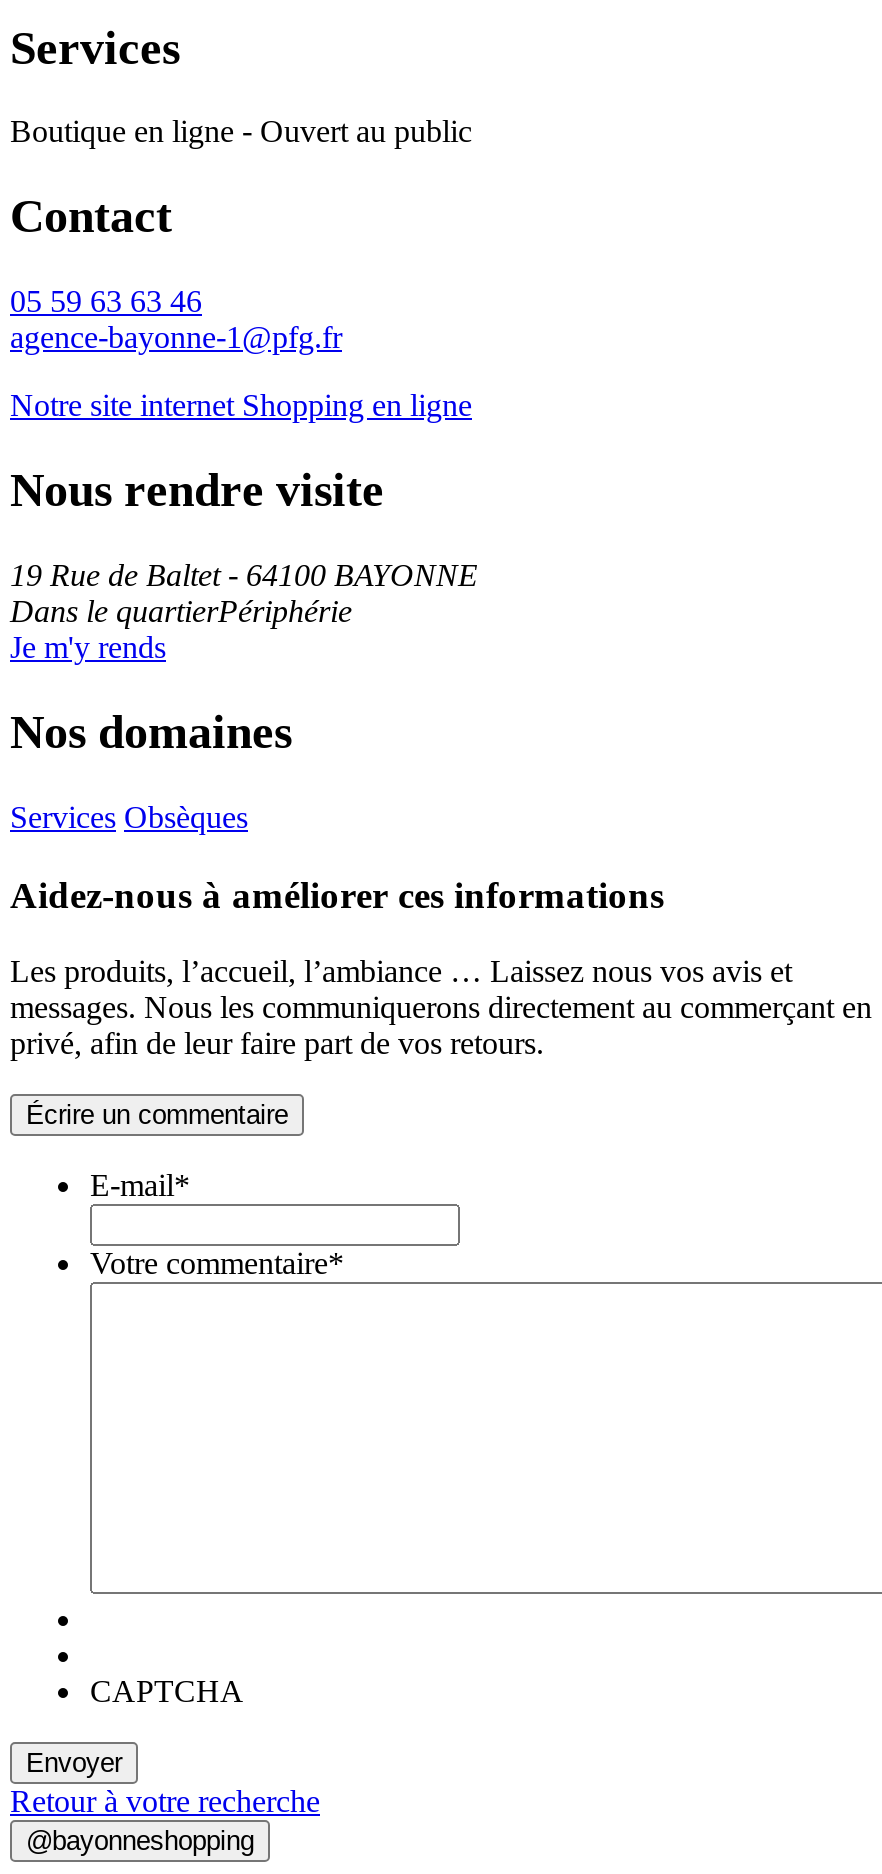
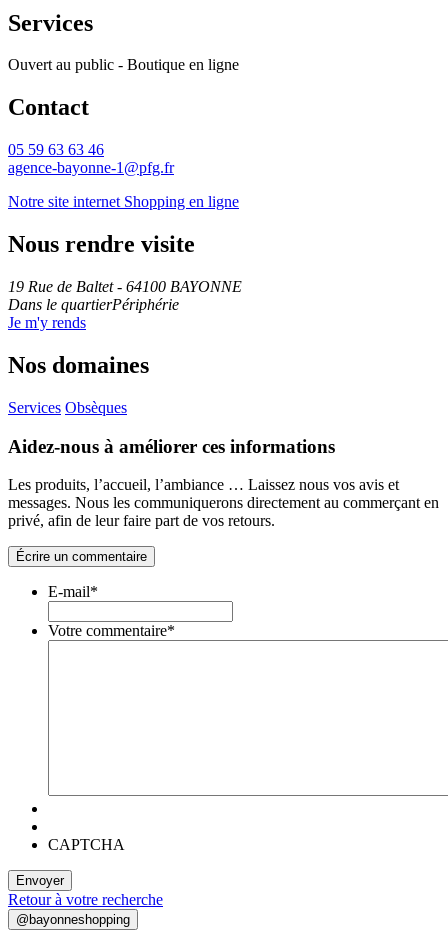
- Boutique en ligne - Ouvert au public
+ Ouvert au public - Boutique en ligne
